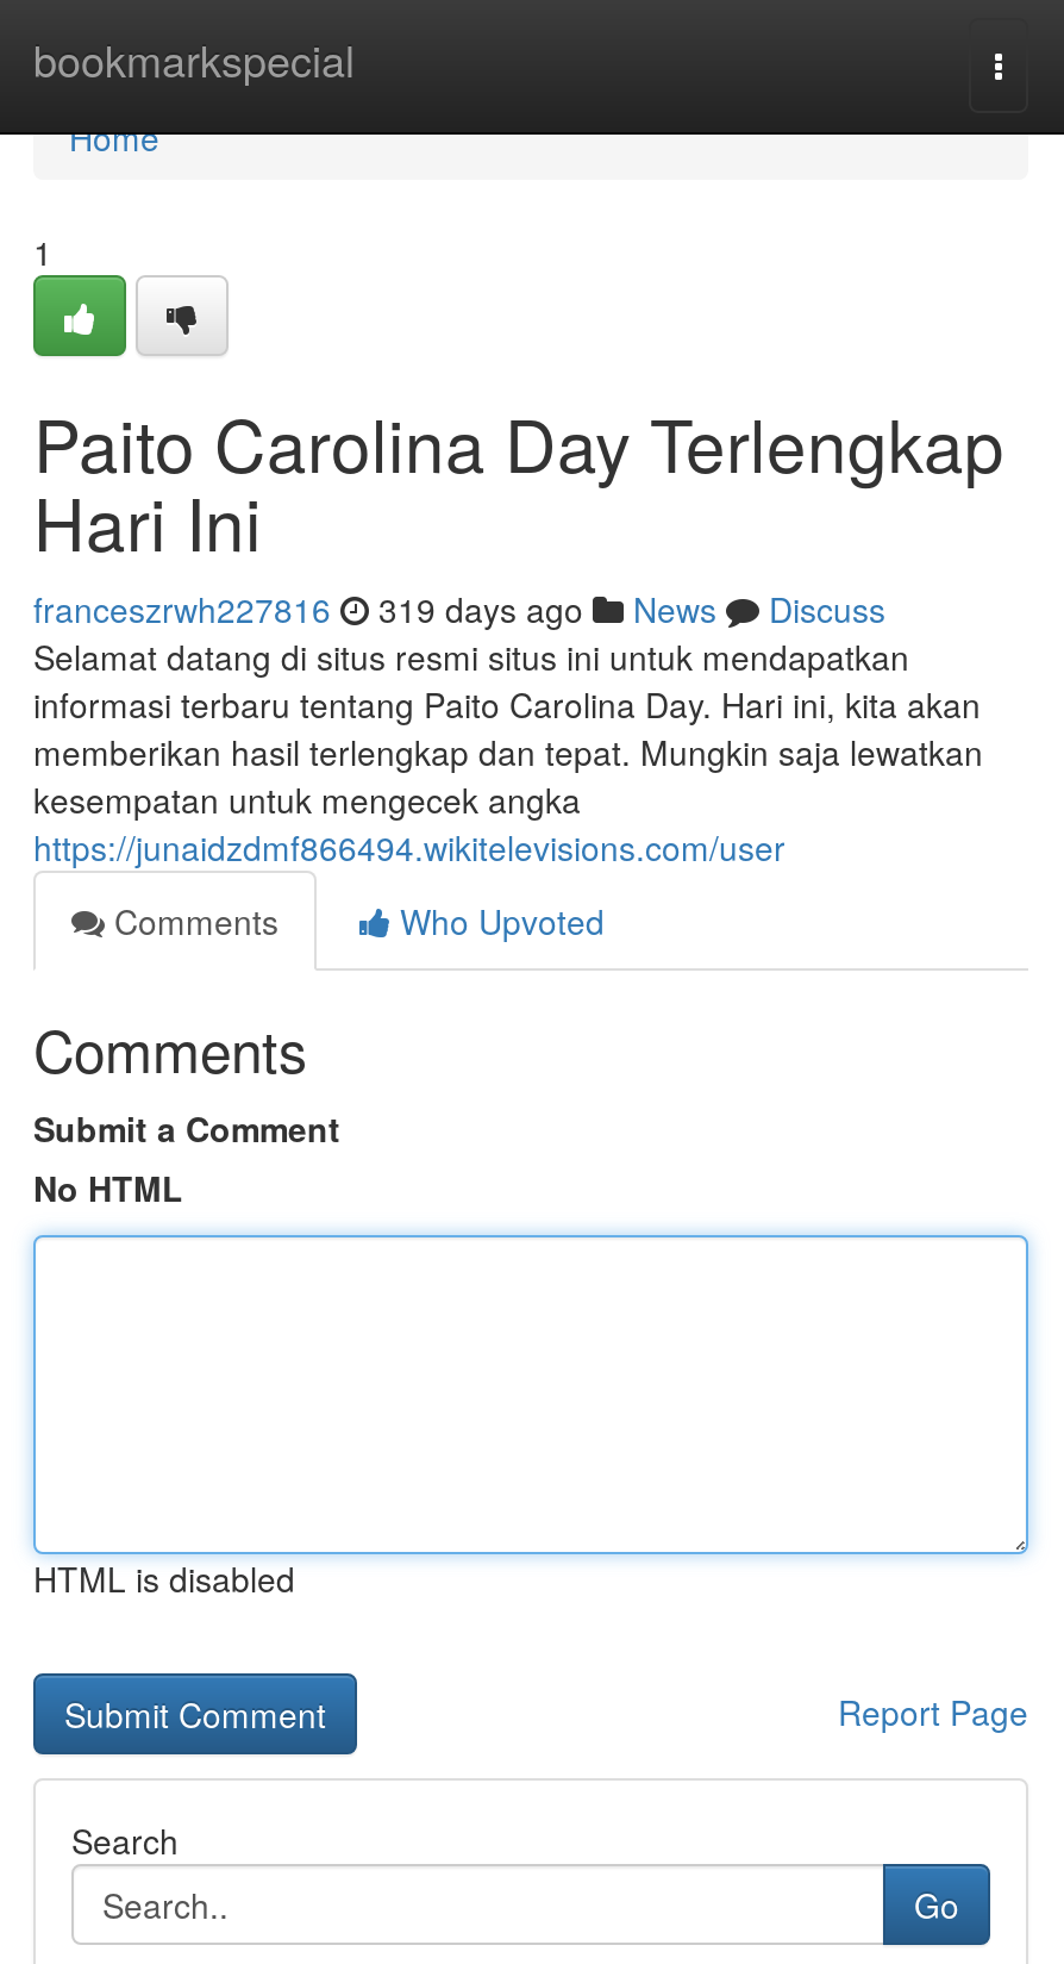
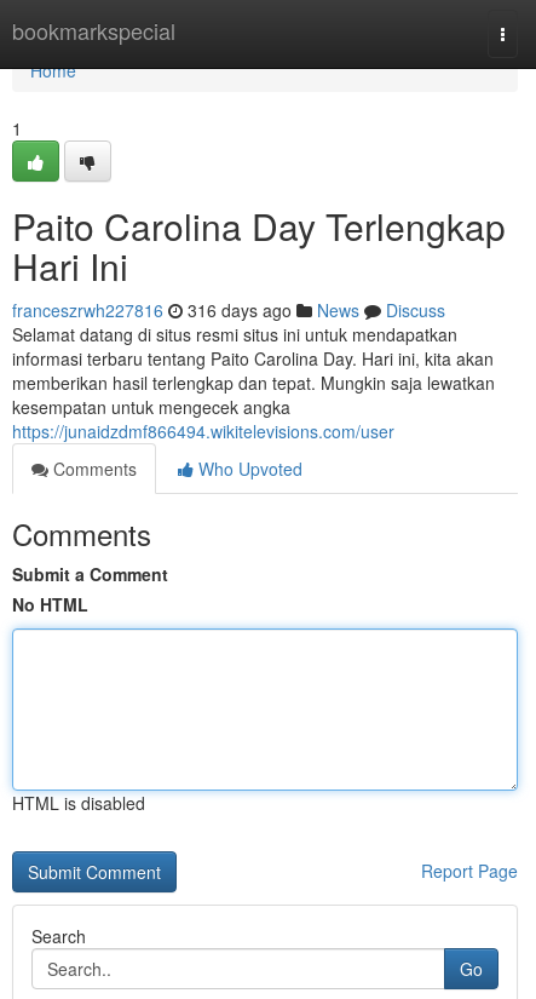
- franceszrwh227816 319 days ago News Discuss
+ franceszrwh227816 316 days ago News Discuss
